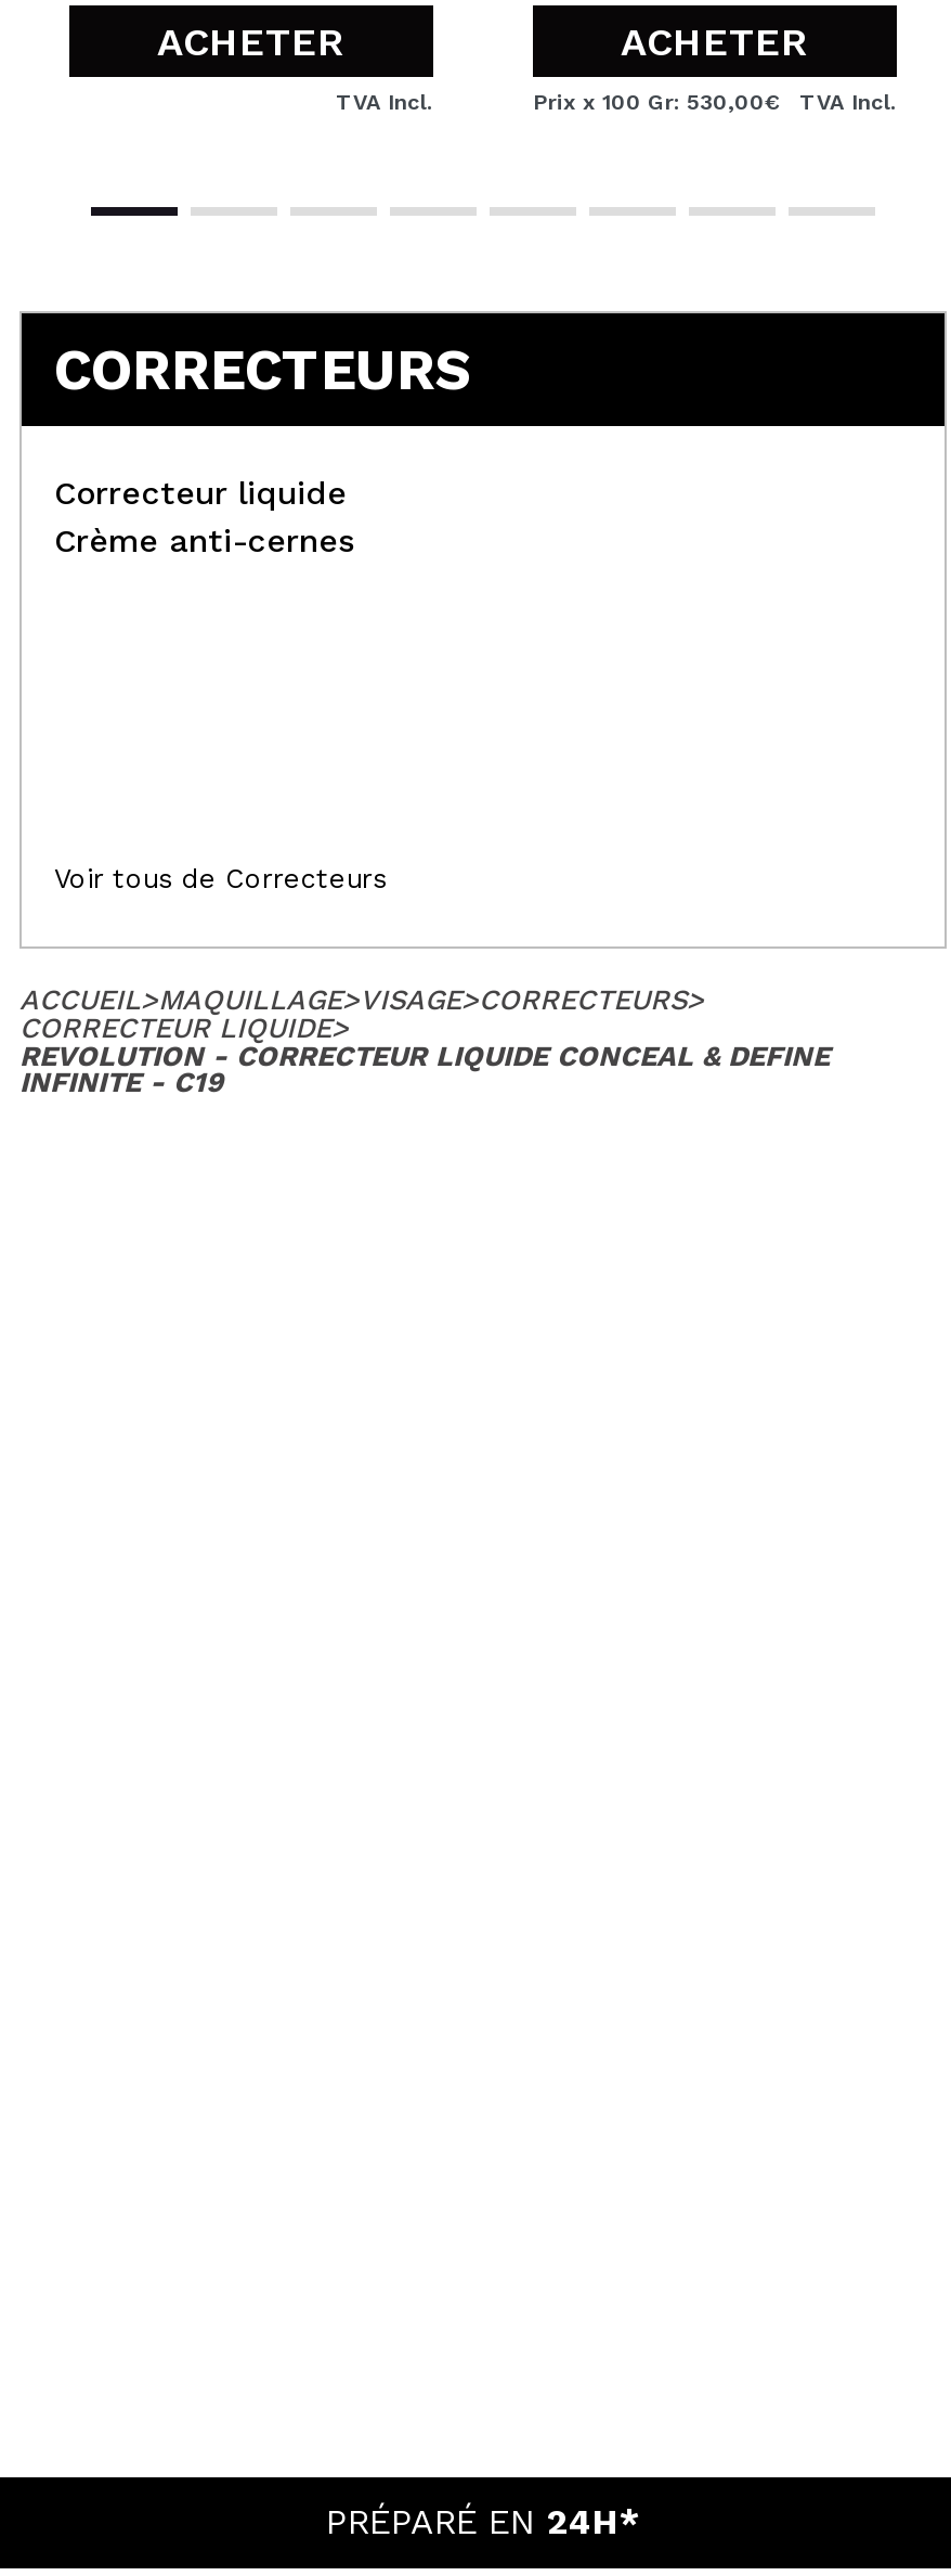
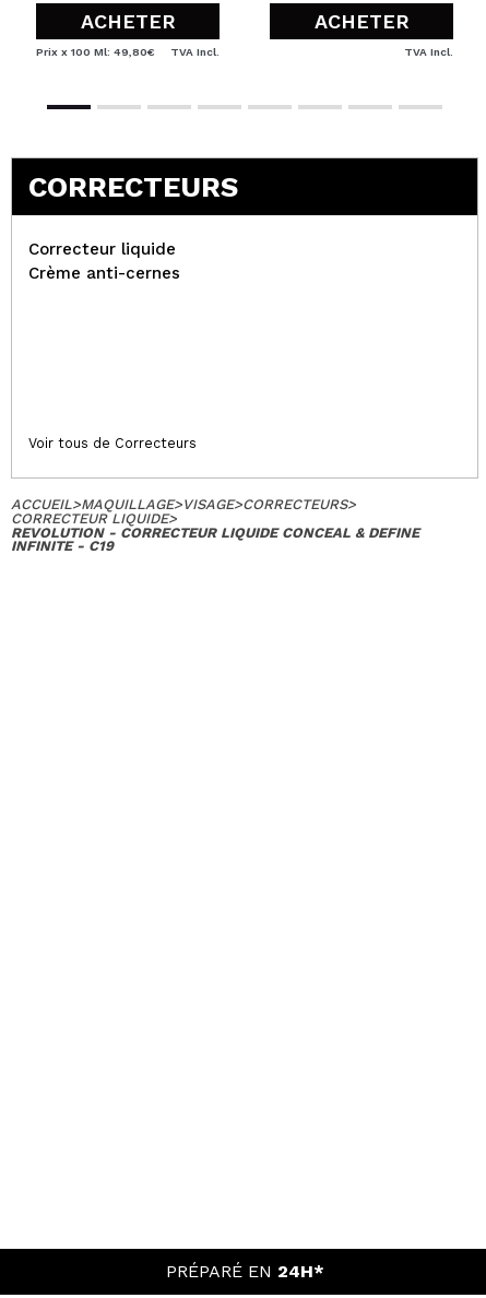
- Prix x 100 Gr: 530,00€

+ Prix x 100 Ml: 49,80€
